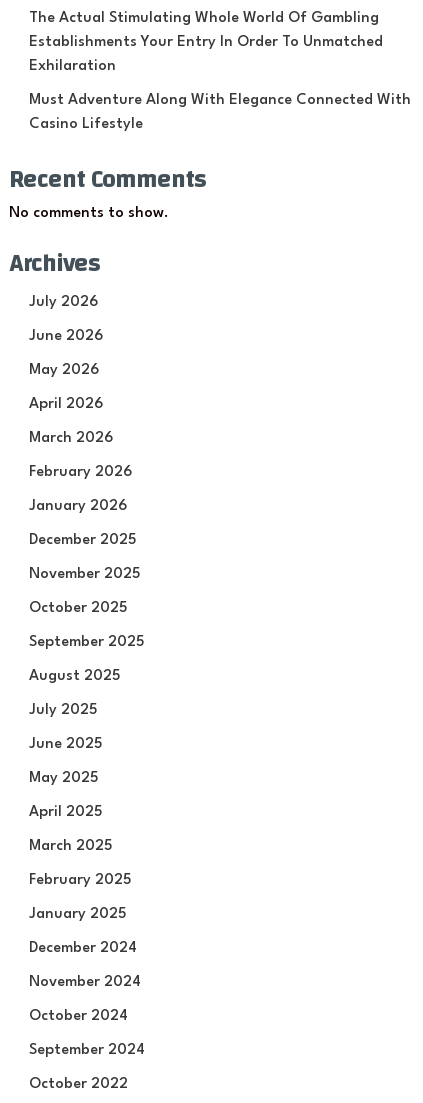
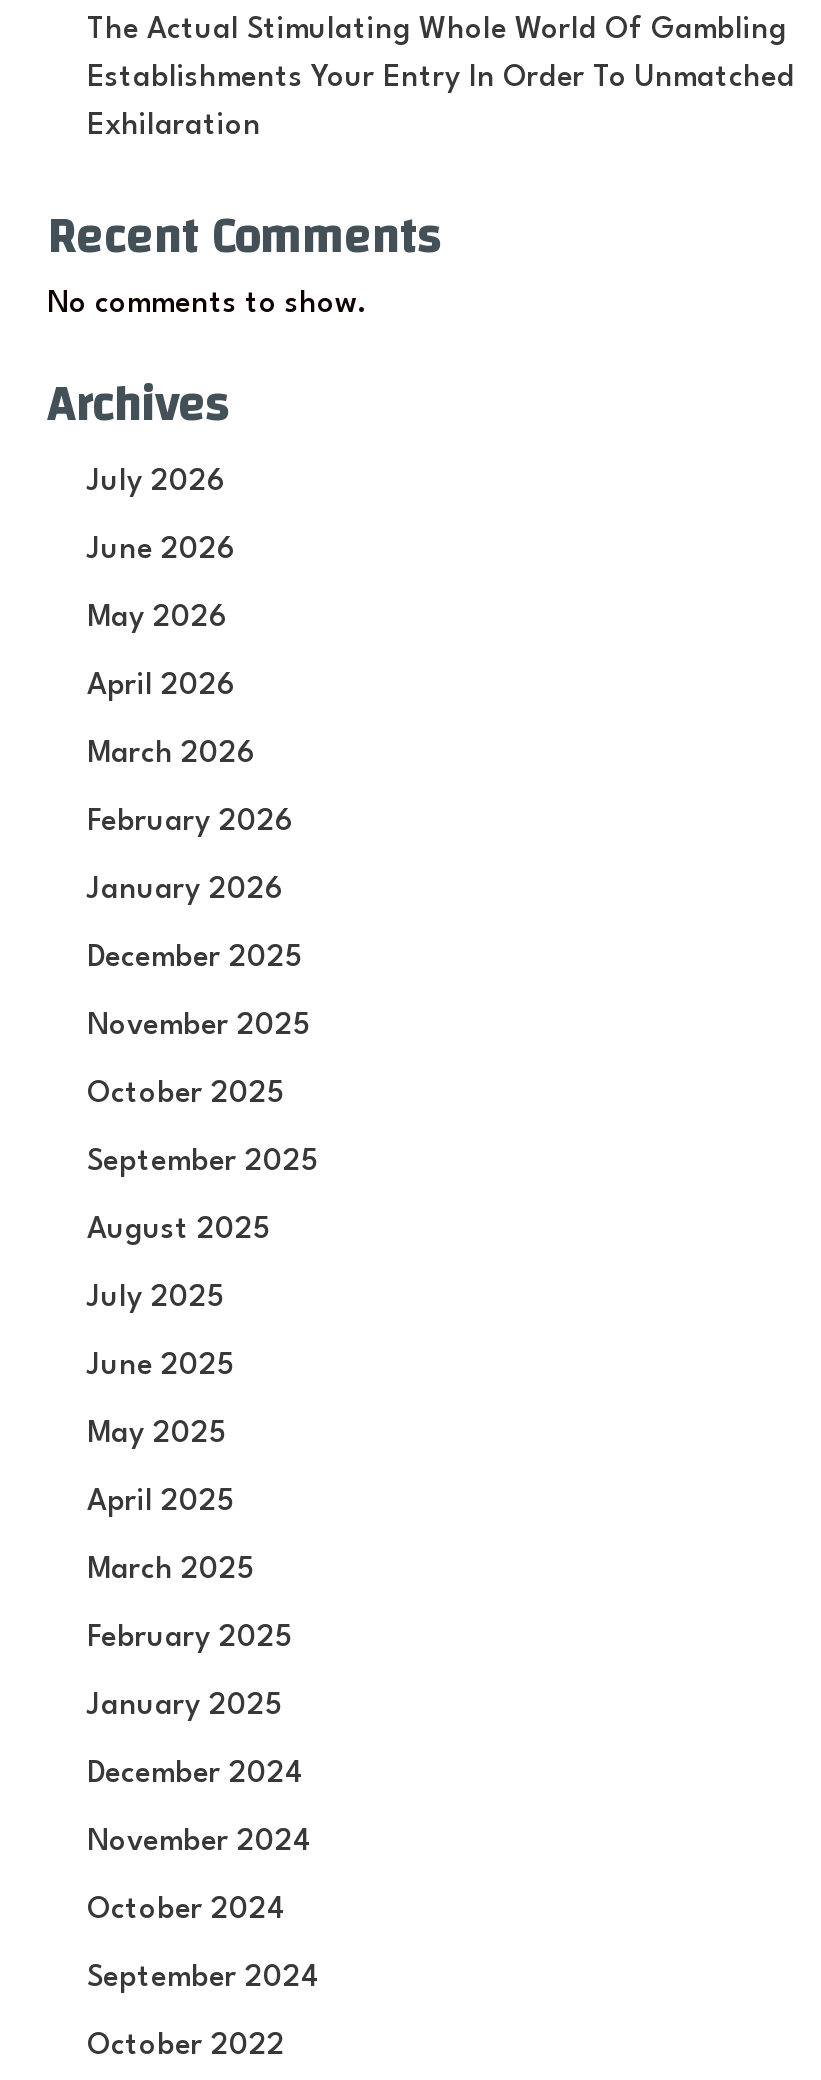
- Must Adventure Along With Elegance Connected With
- Casino Lifestyle
